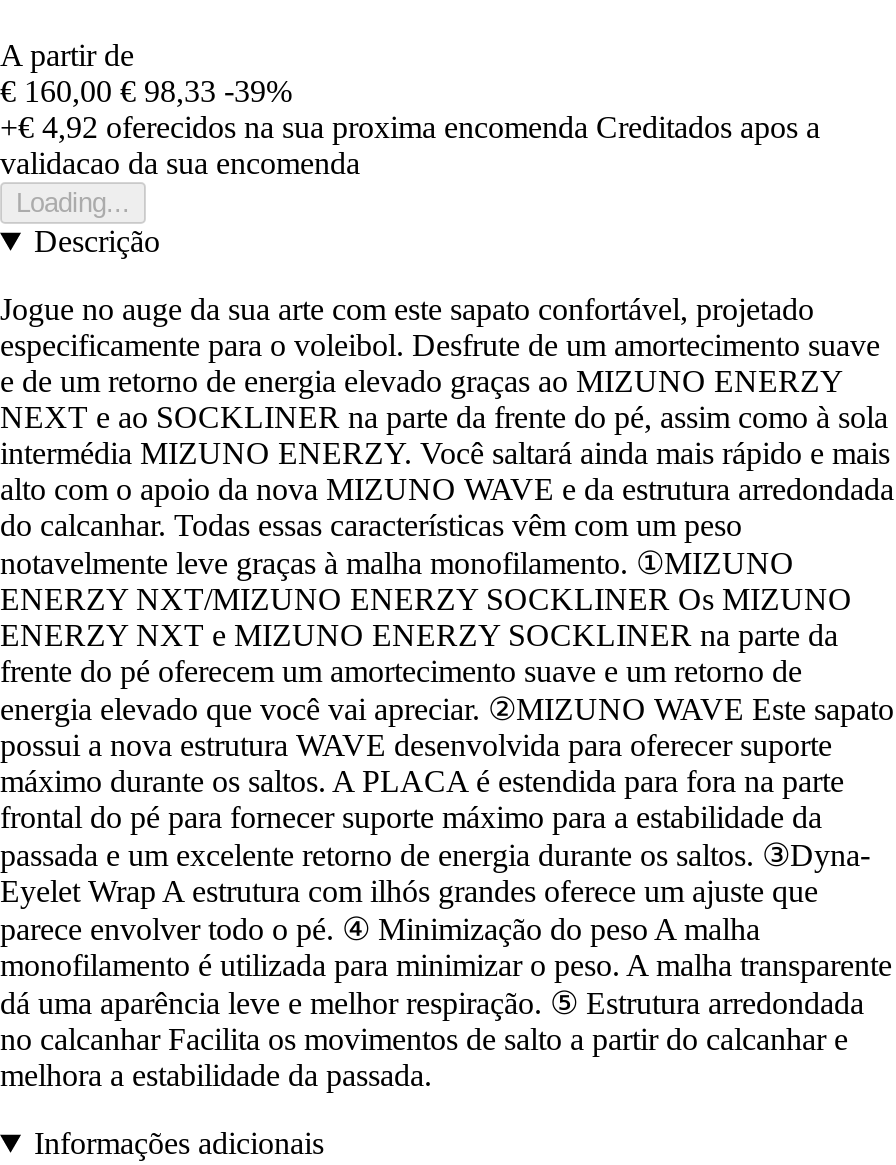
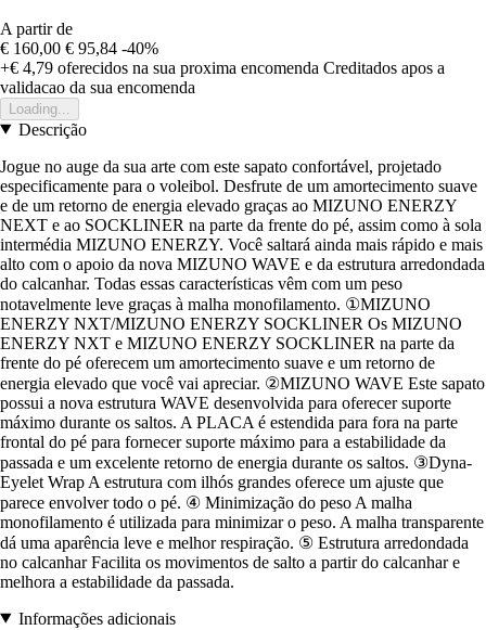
- € 160,00 € 98,33 -39%
+ € 160,00 € 95,84 -40%

- +€ 4,92 oferecidos na sua proxima encomenda Creditados apos a
+ +€ 4,79 oferecidos na sua proxima encomenda Creditados apos a
